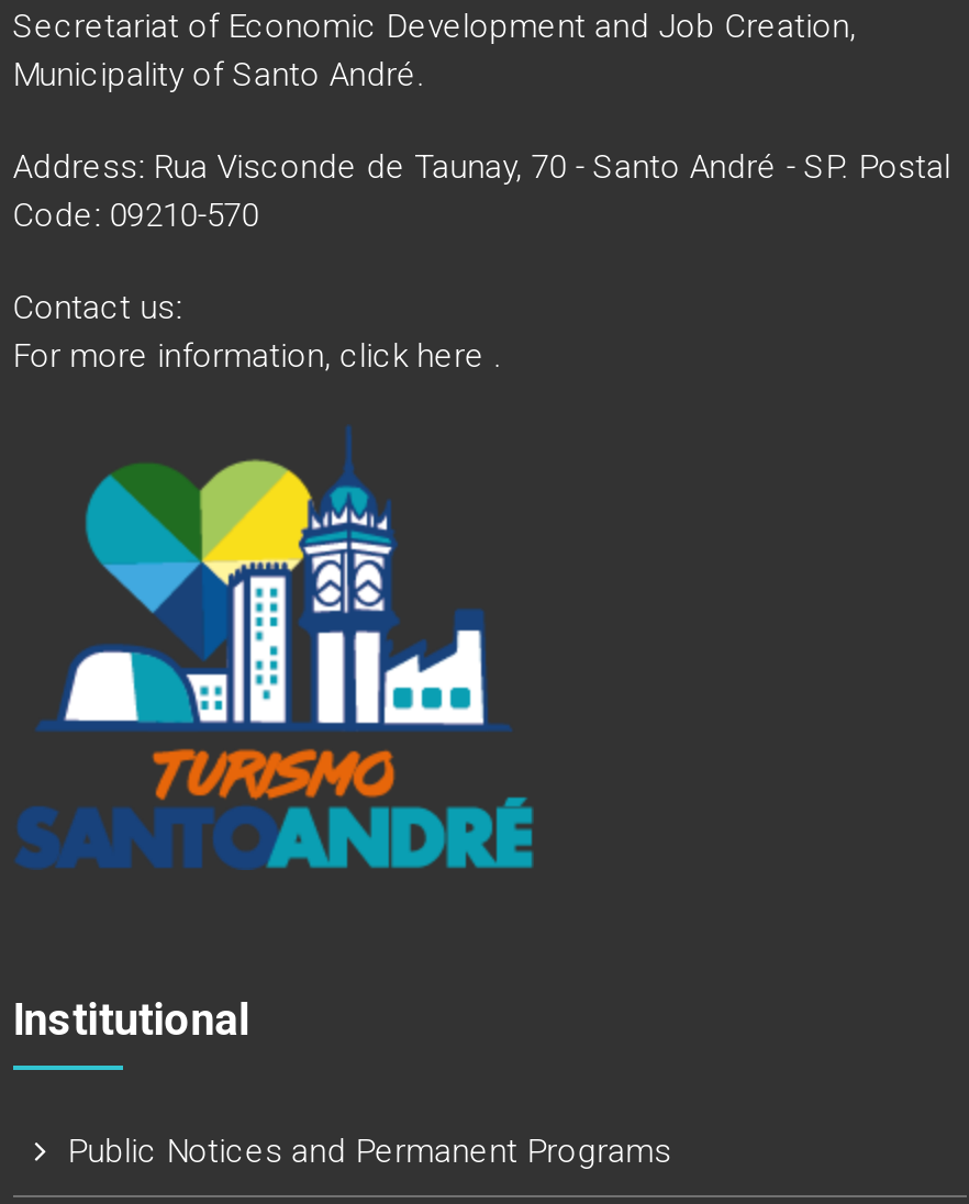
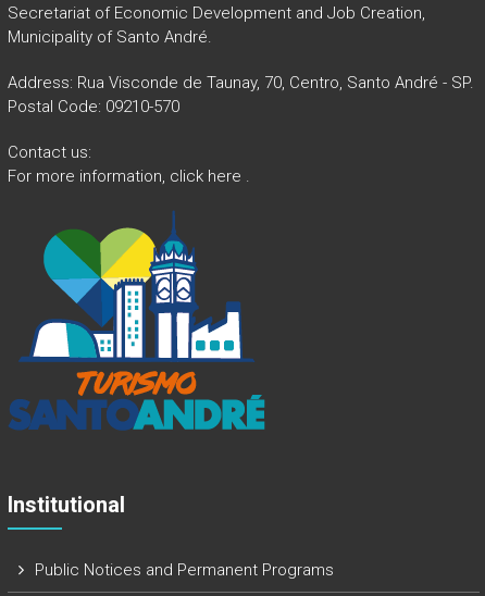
- Address: Rua Visconde de Taunay, 70 - Santo André - SP. Postal
- Code: 09210-570
+ Address: Rua Visconde de Taunay, 70, Centro, Santo André - SP.
+ Postal Code: 09210-570
